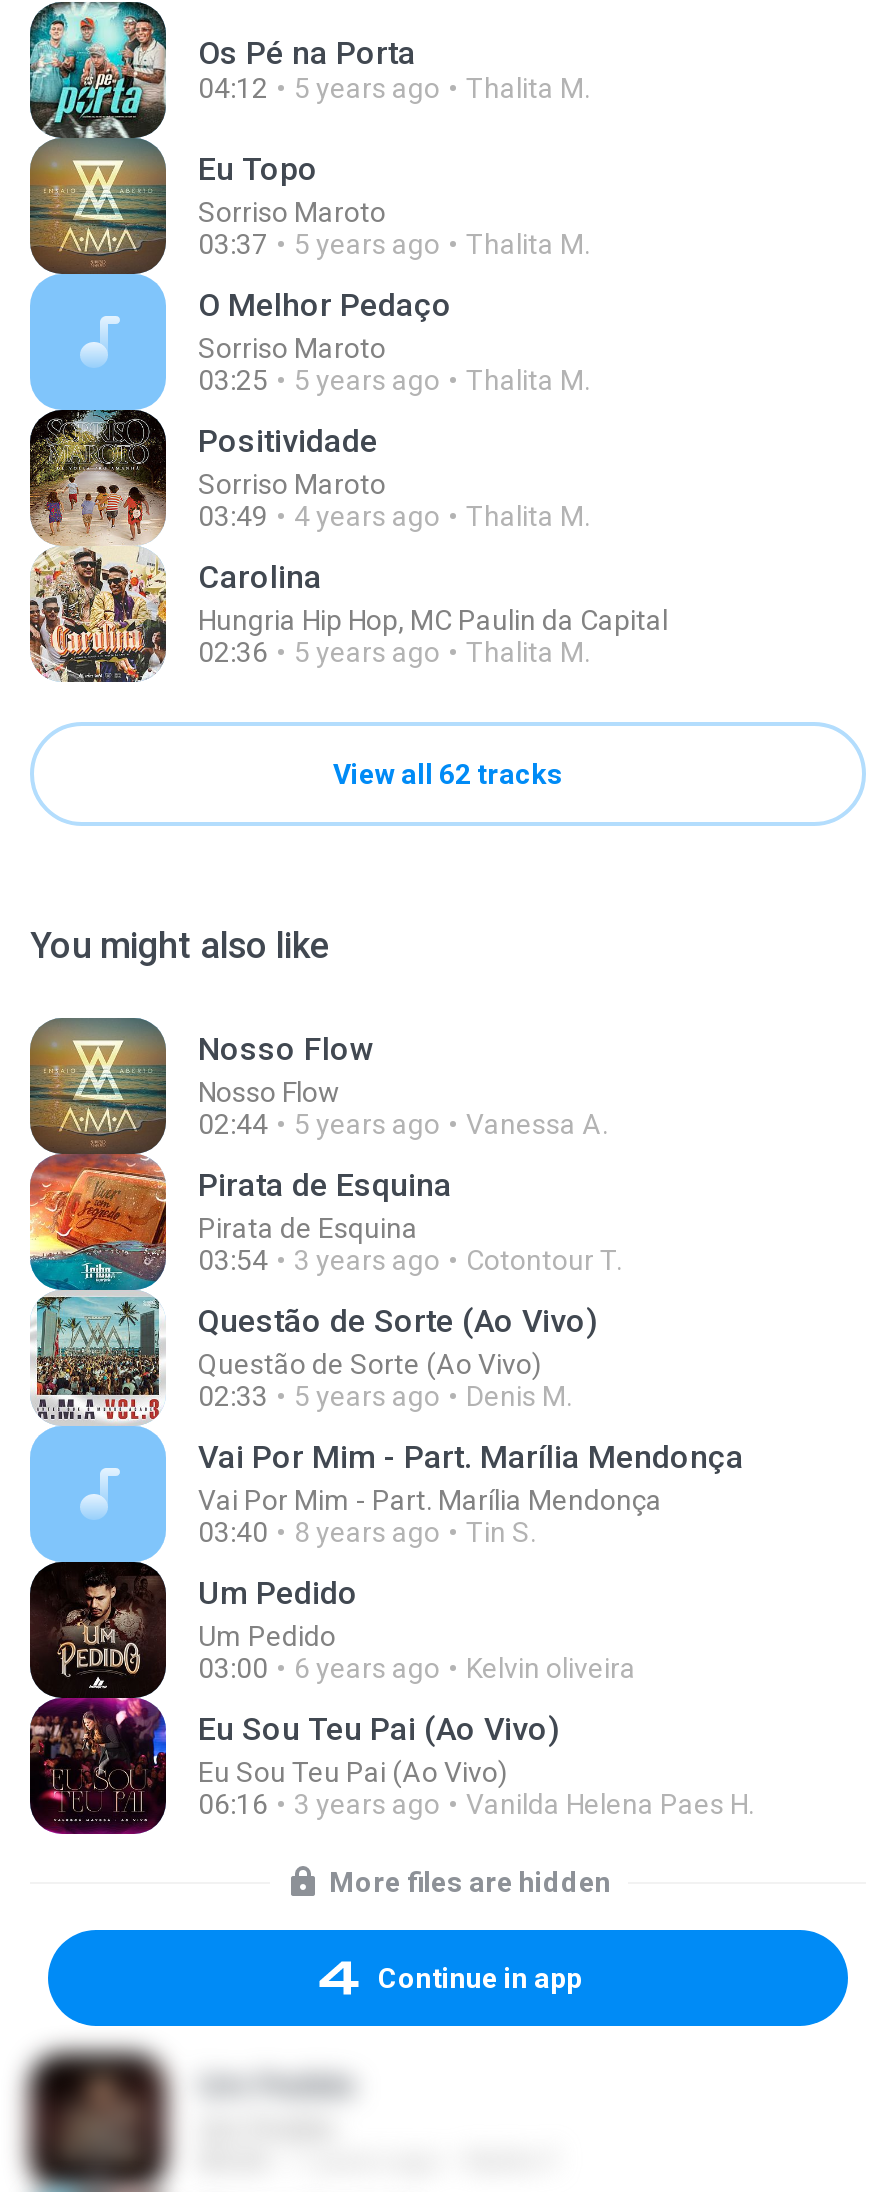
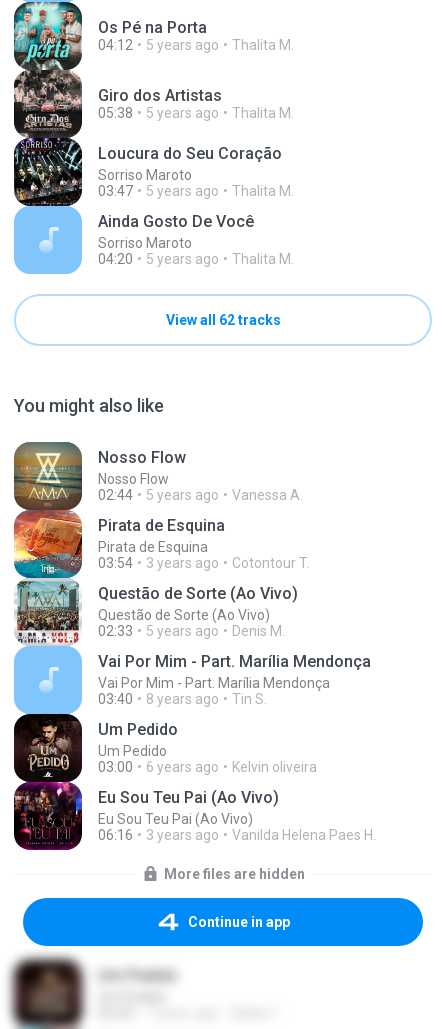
- [image]
- Eu Topo
- Sorriso Maroto
- 03:37
+ [image]
+ Giro dos Artistas
+ 05:38

- O Melhor Pedaço
+ Loucura do Seu Coração

- 03:25 5 years ago Thalita M.
+ 03:47 5 years ago Thalita M.

- Positividade
+ Ainda Gosto De Você

- 03:49
- 4 years ago
- Thalita M.
- Carolina
- Hungria Hip Hop, MC Paulin da Capital
- 02:36
+ 04:20
